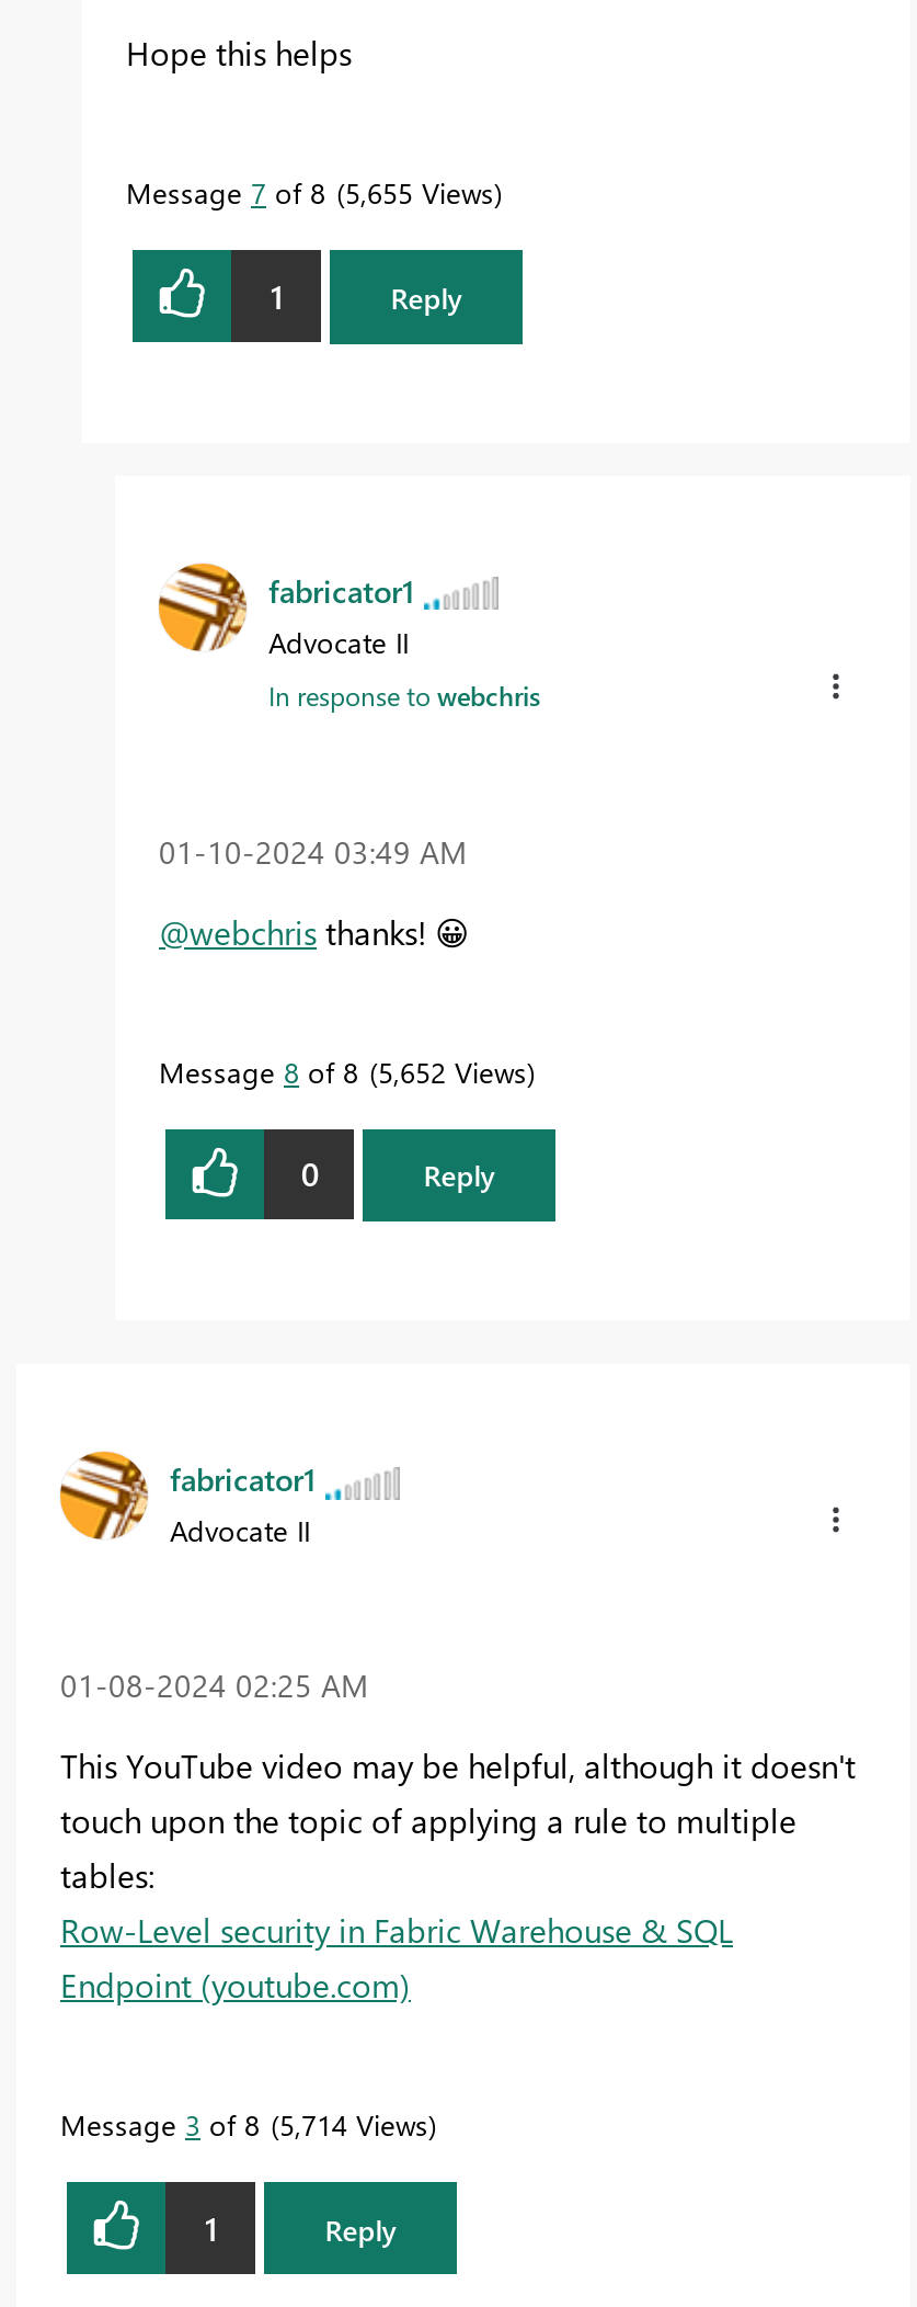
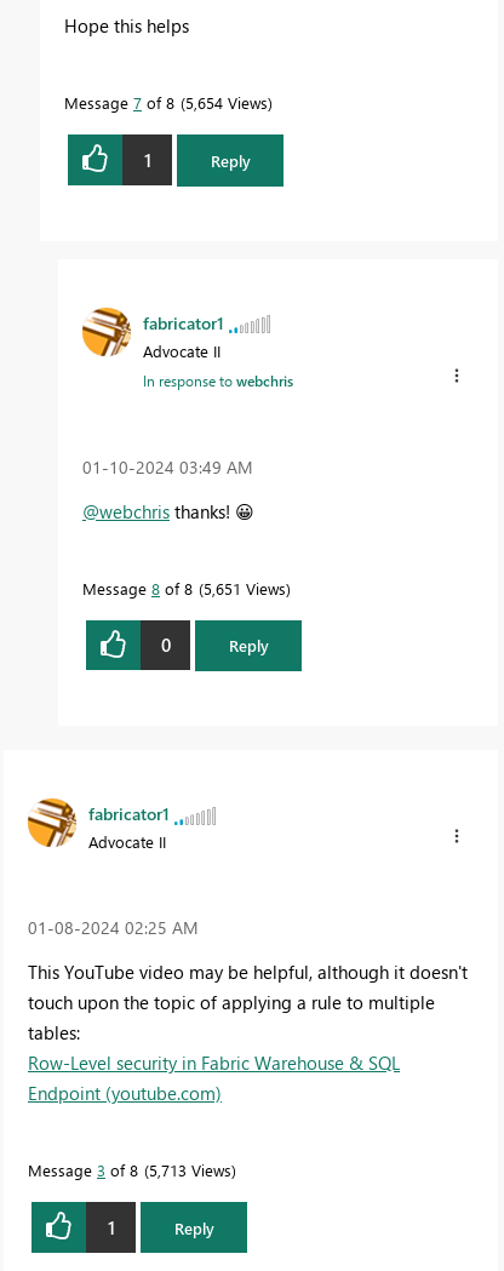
- Message 7 of 8 5,655 Views
+ Message 7 of 8 5,654 Views

- Message 8 of 8 5,652 Views
+ Message 8 of 8 5,651 Views

- Message 3 of 8 5,714 Views
+ Message 3 of 8 5,713 Views
